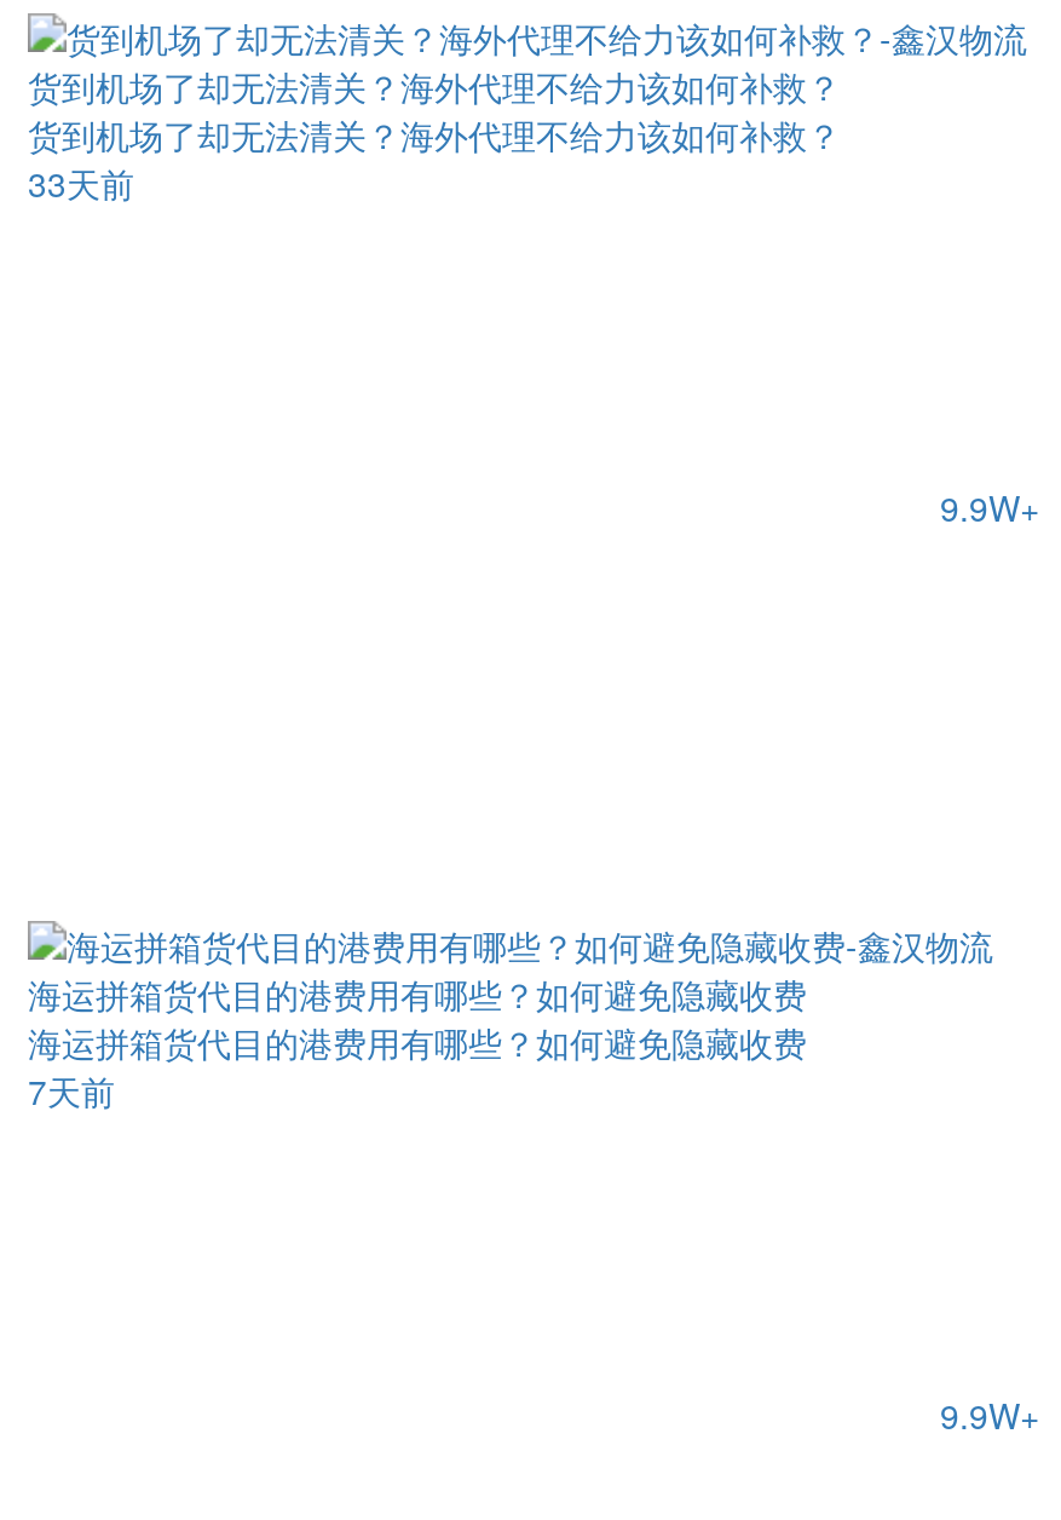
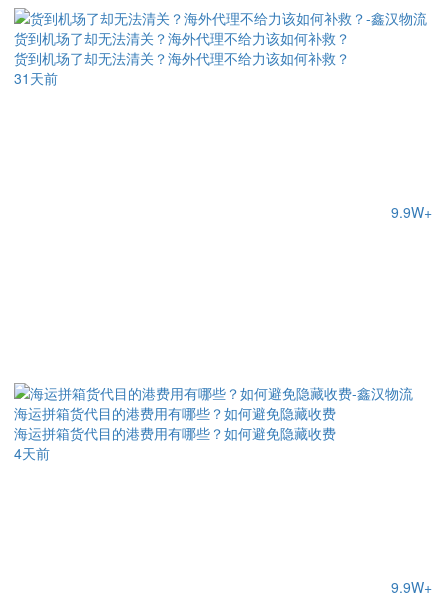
- 33天前
+ 31天前

- 7天前
+ 4天前
